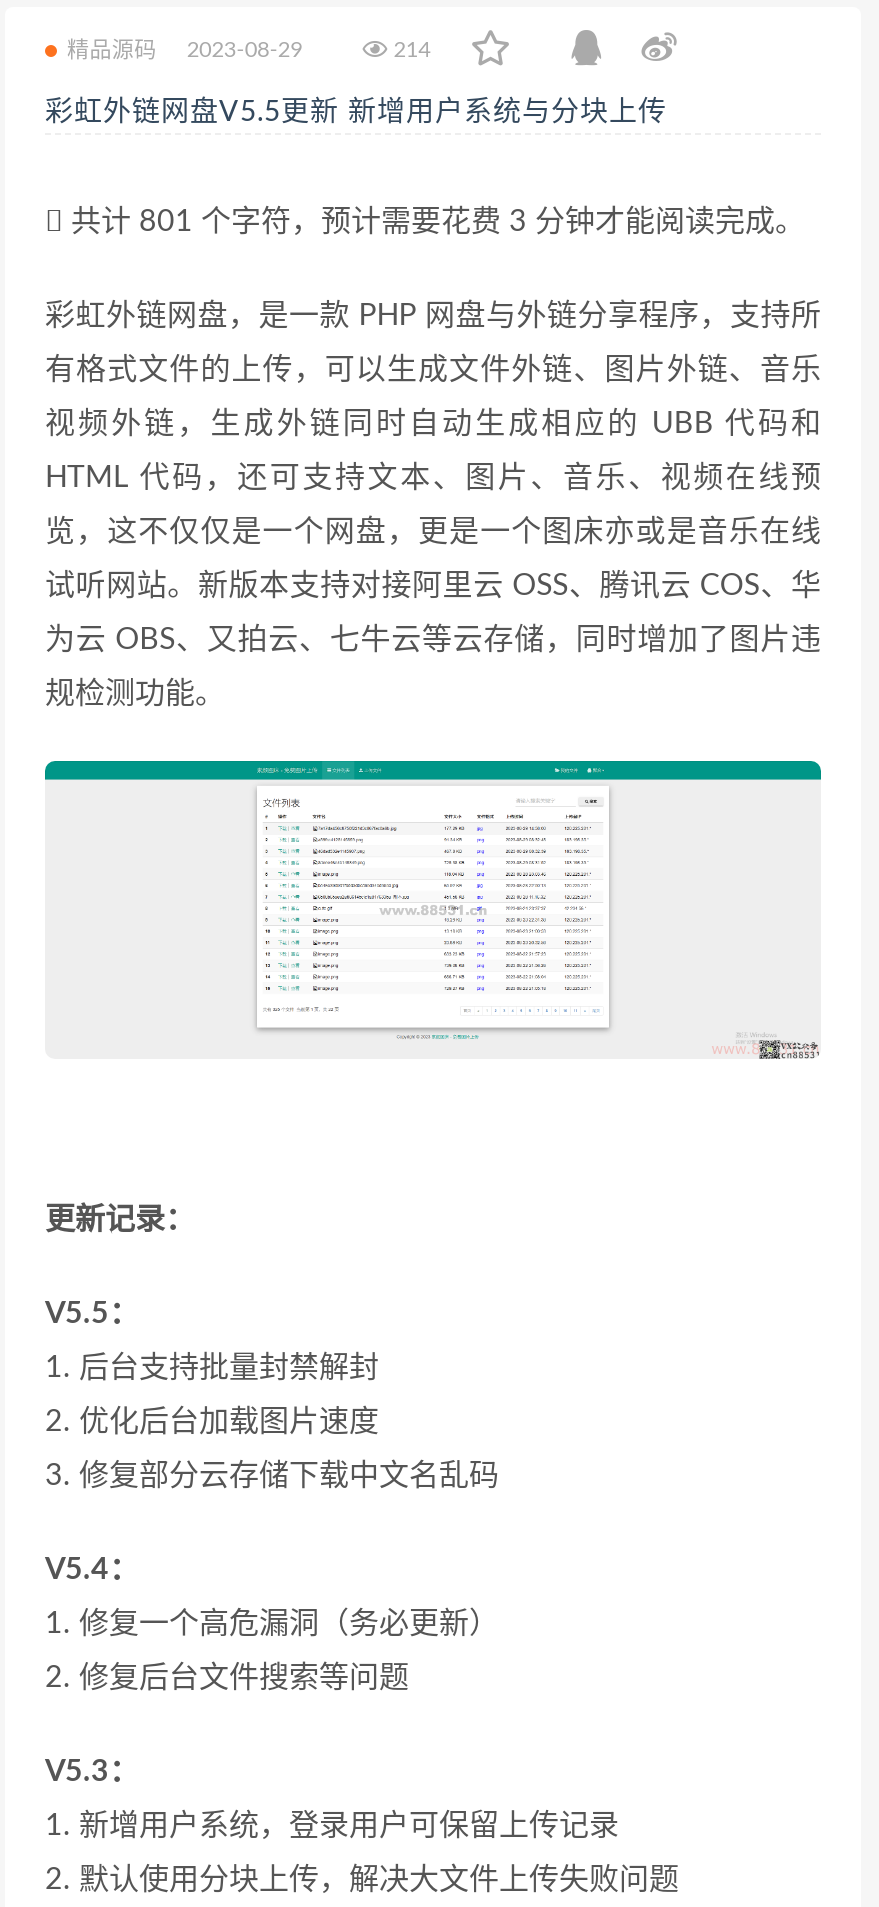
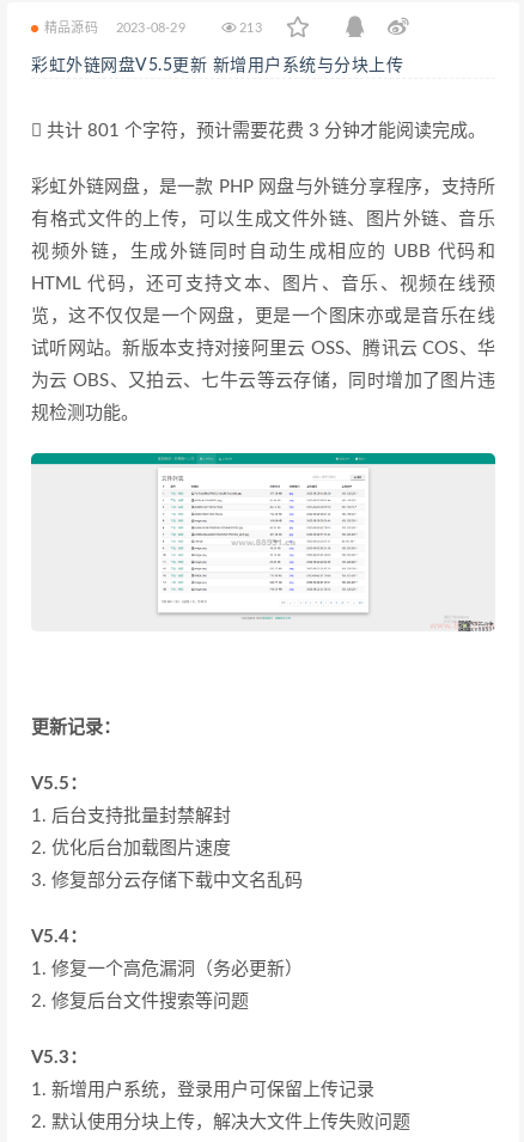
- 214
+ 213
